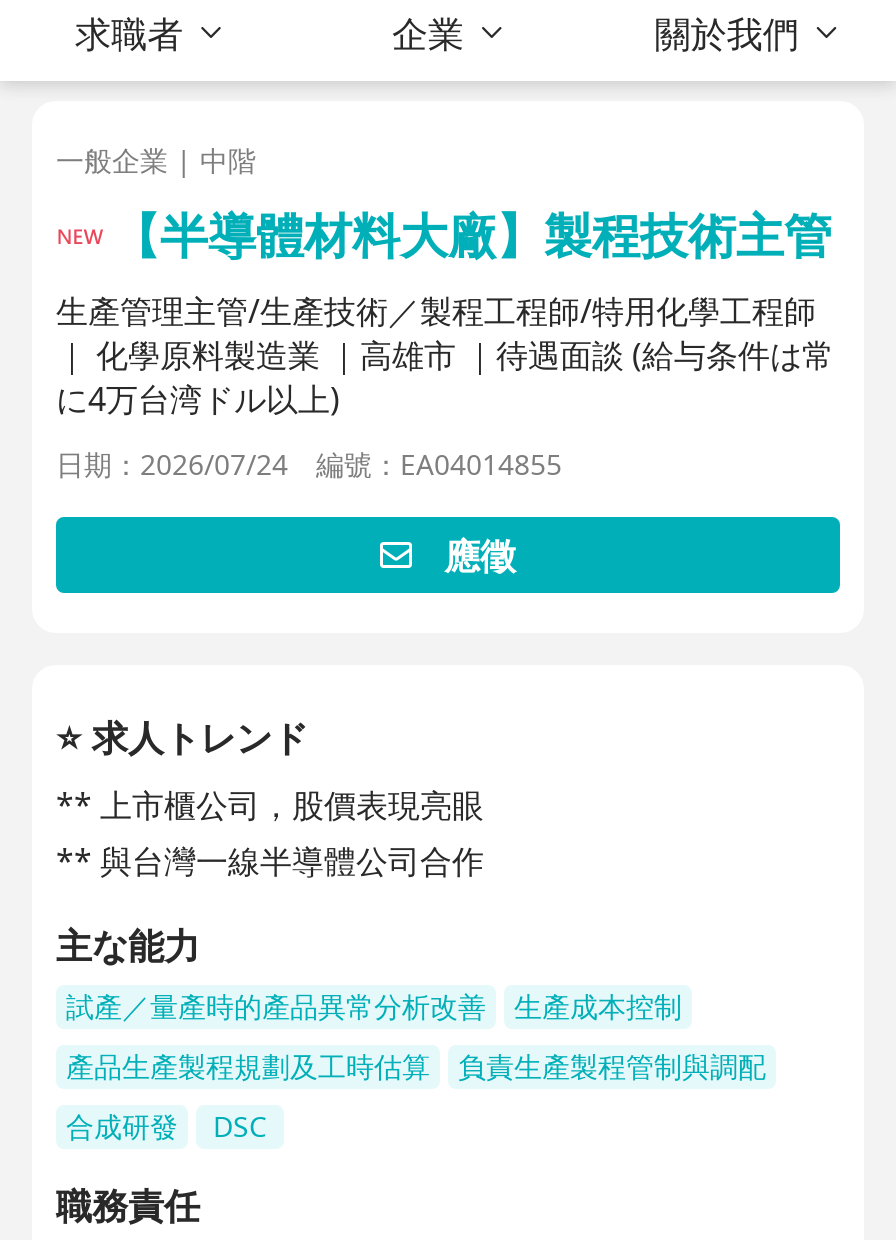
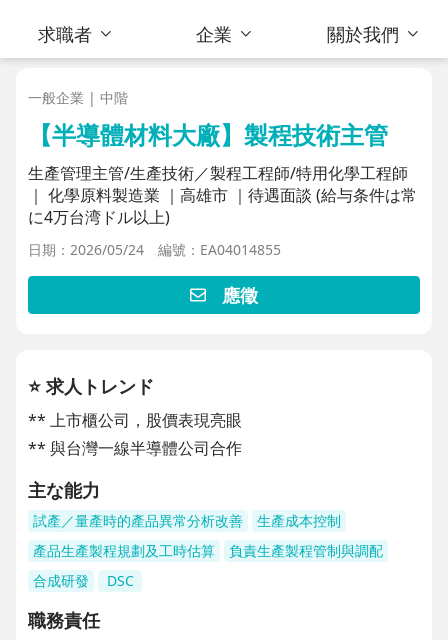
- 日期：2026/07/24編號：EA04014855
+ 日期：2026/05/24編號：EA04014855
